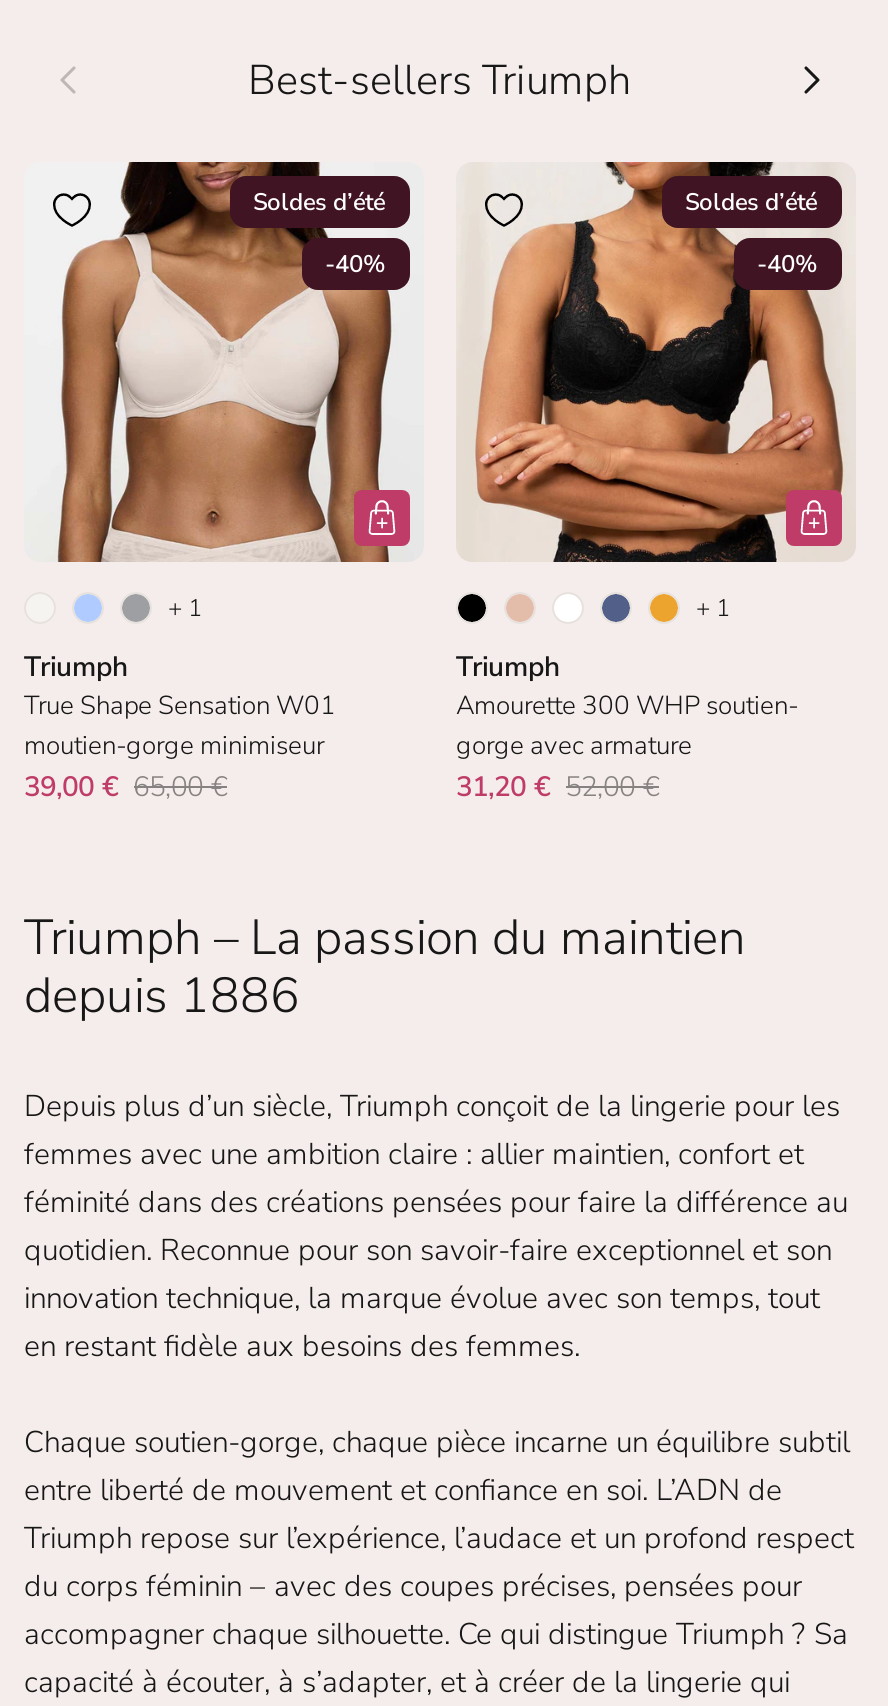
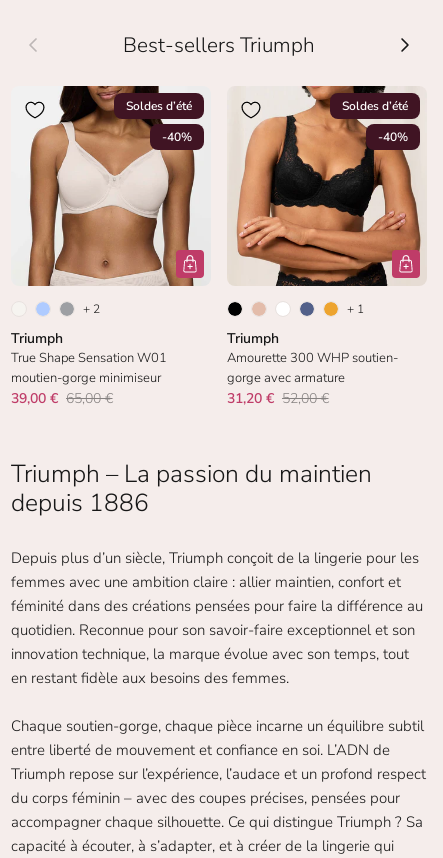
- + 1
+ + 2
